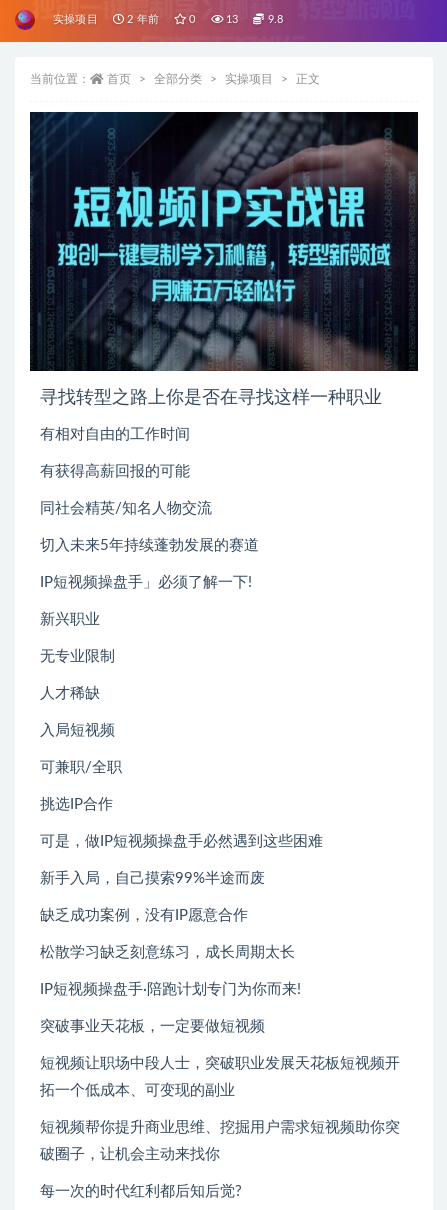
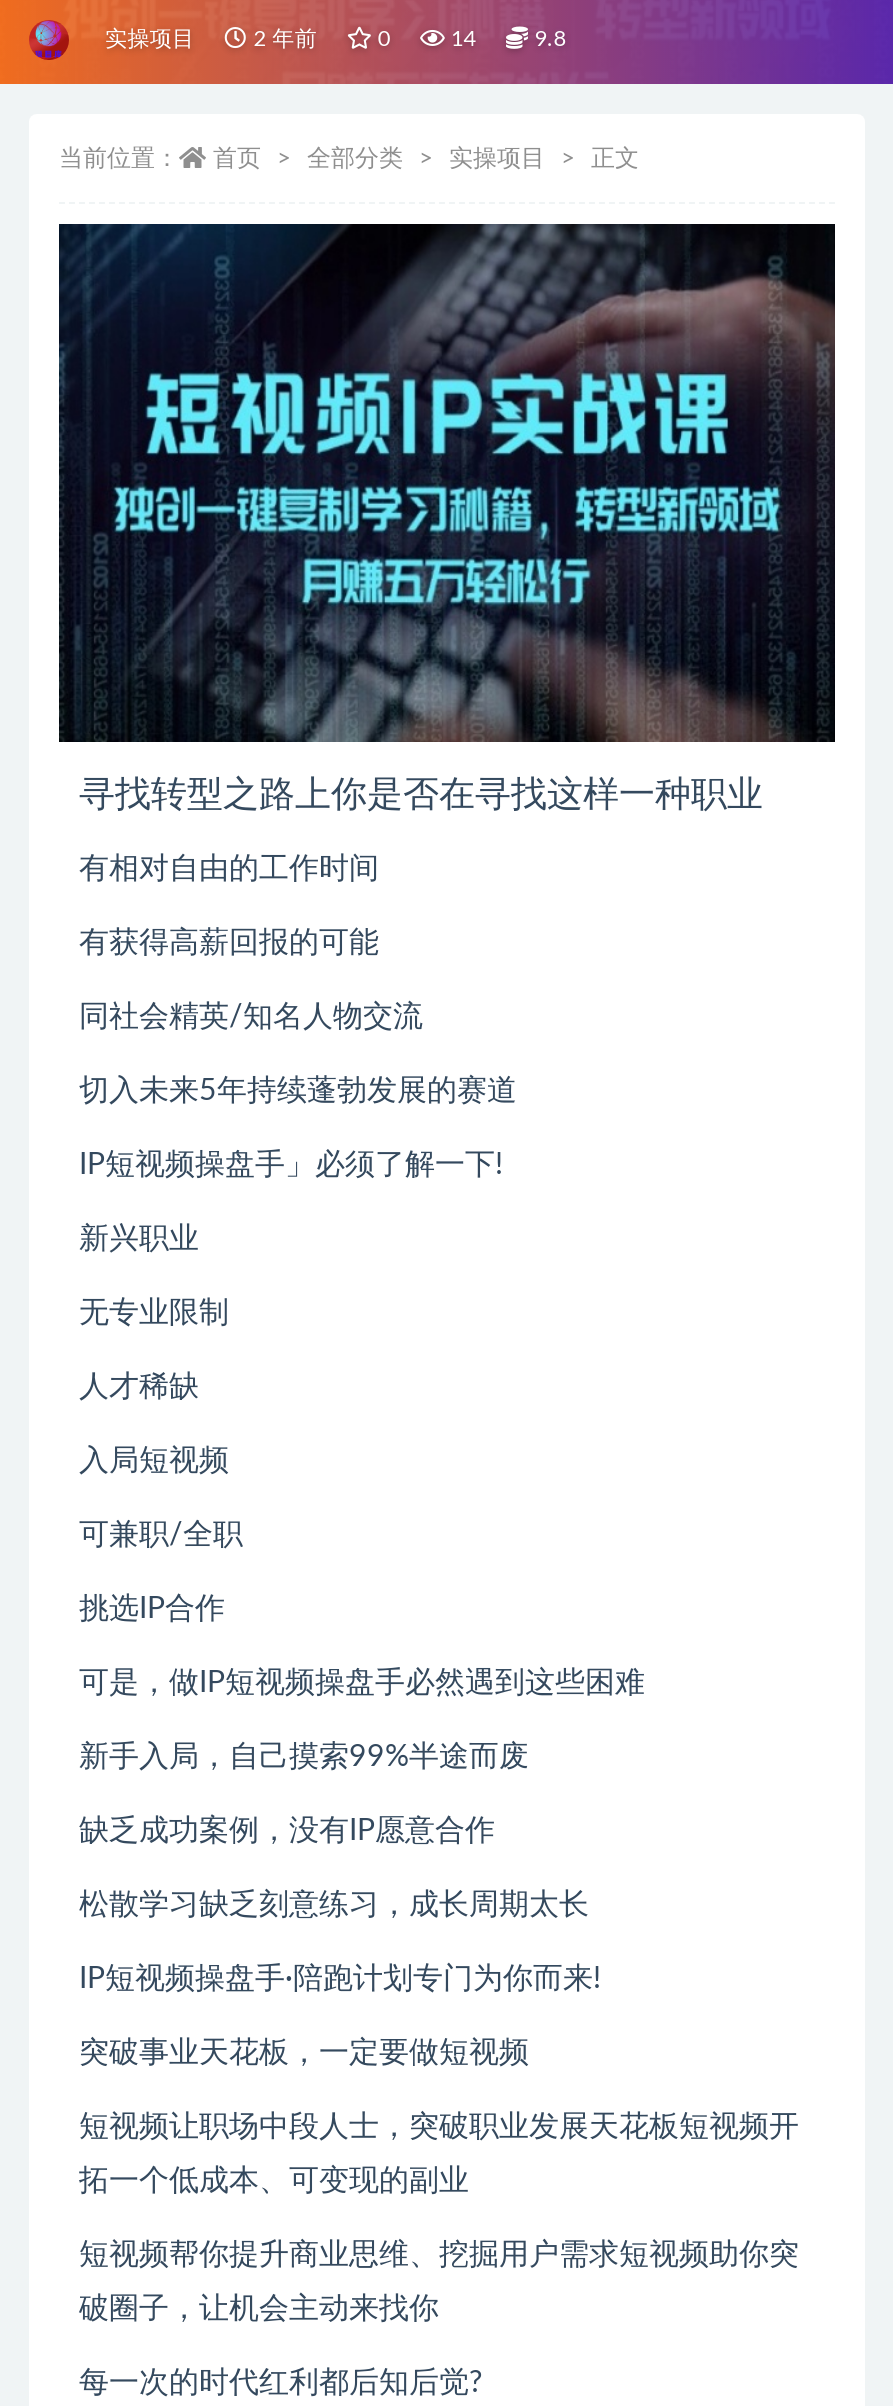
- 13
+ 14
